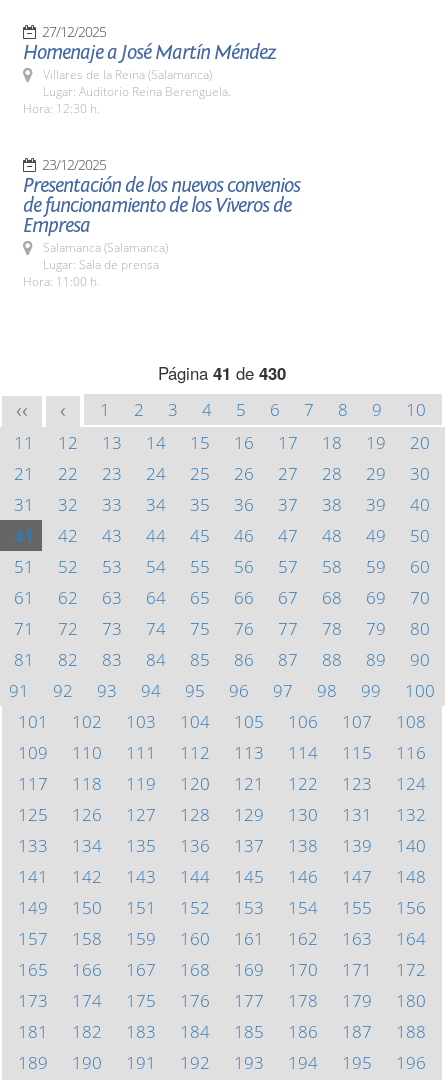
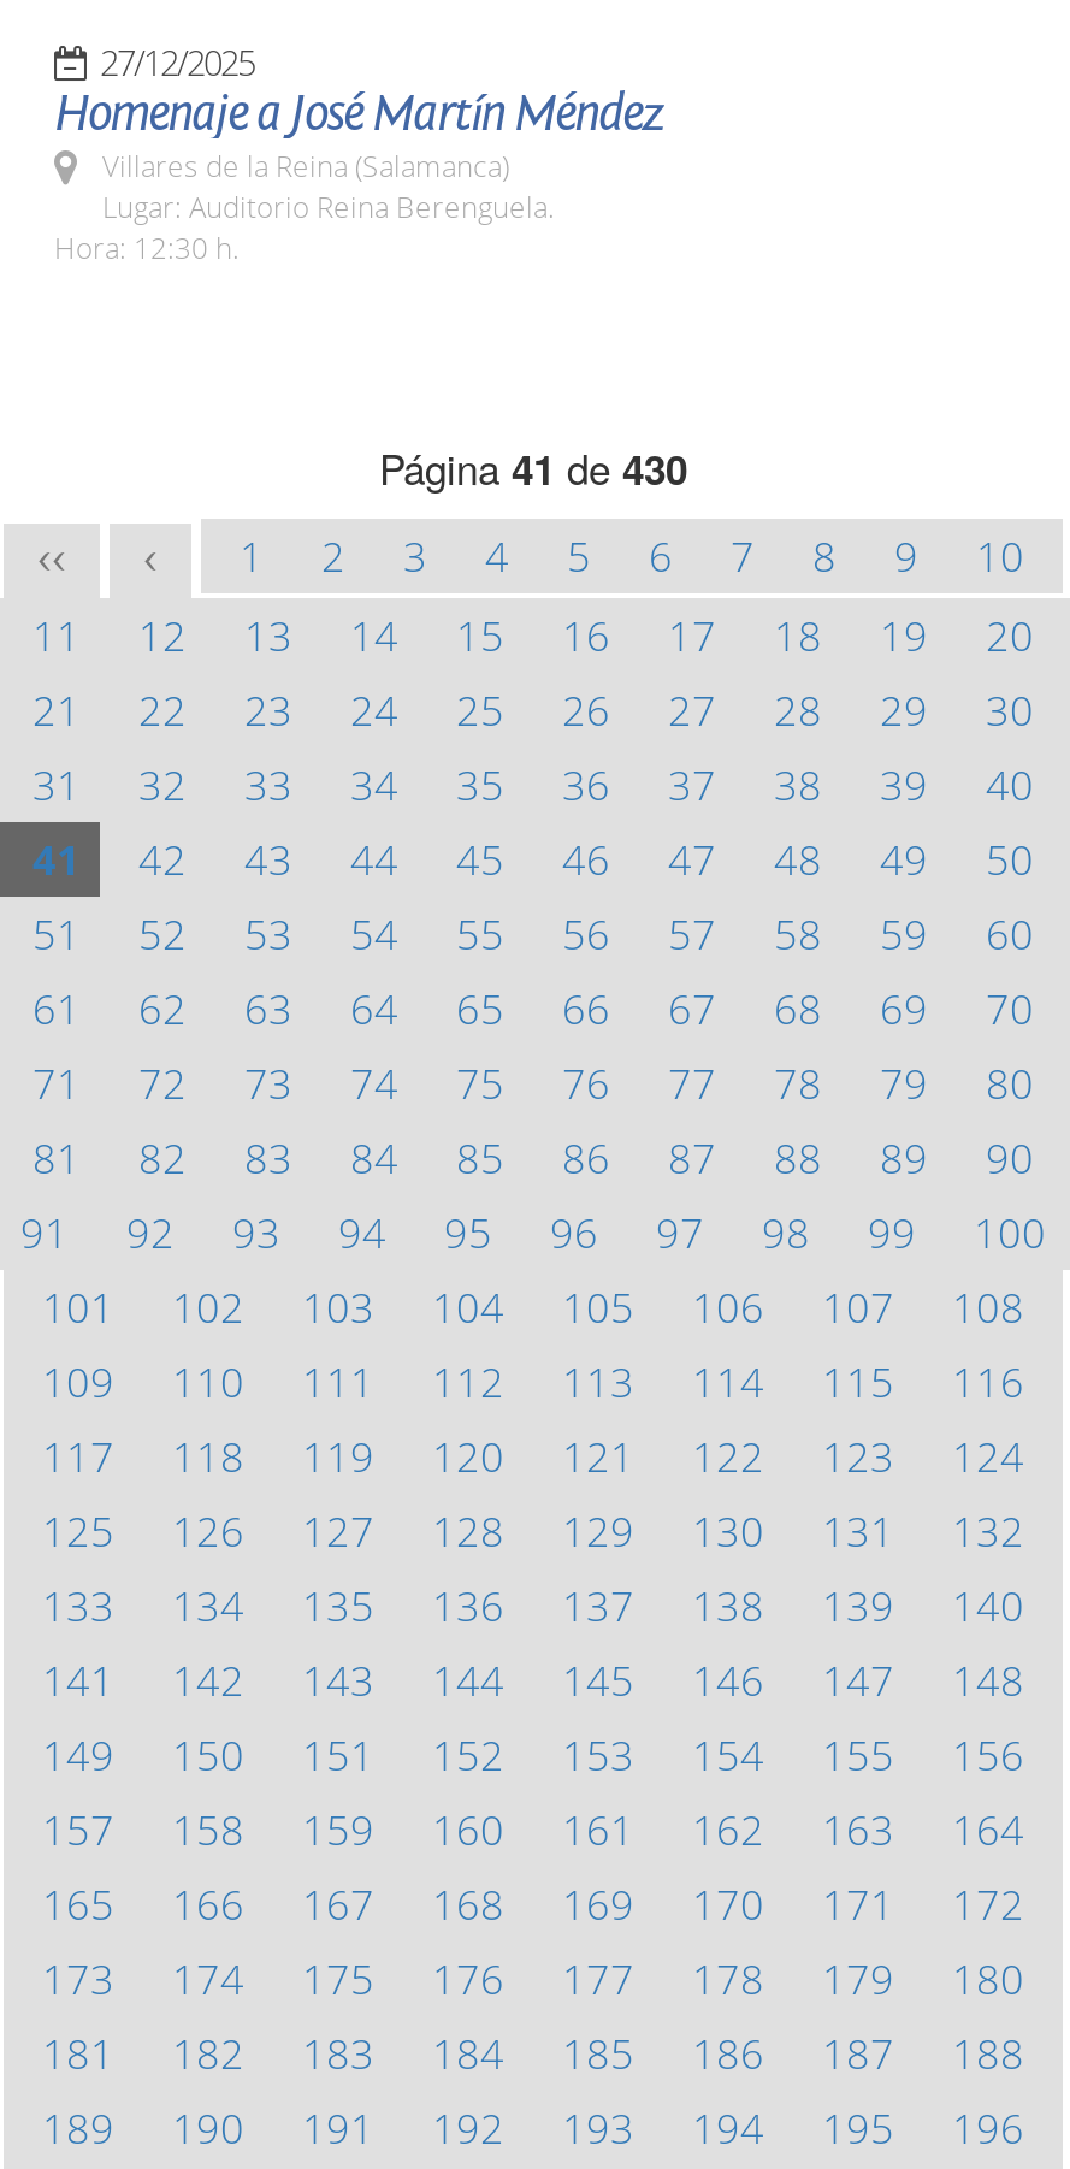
- 23/12/2025
- Presentación de los nuevos convenios
- de funcionamiento de los Viveros de
- Empresa
- Salamanca (Salamanca)
- Lugar: Sala de prensa
- Hora: 11:00 h.
